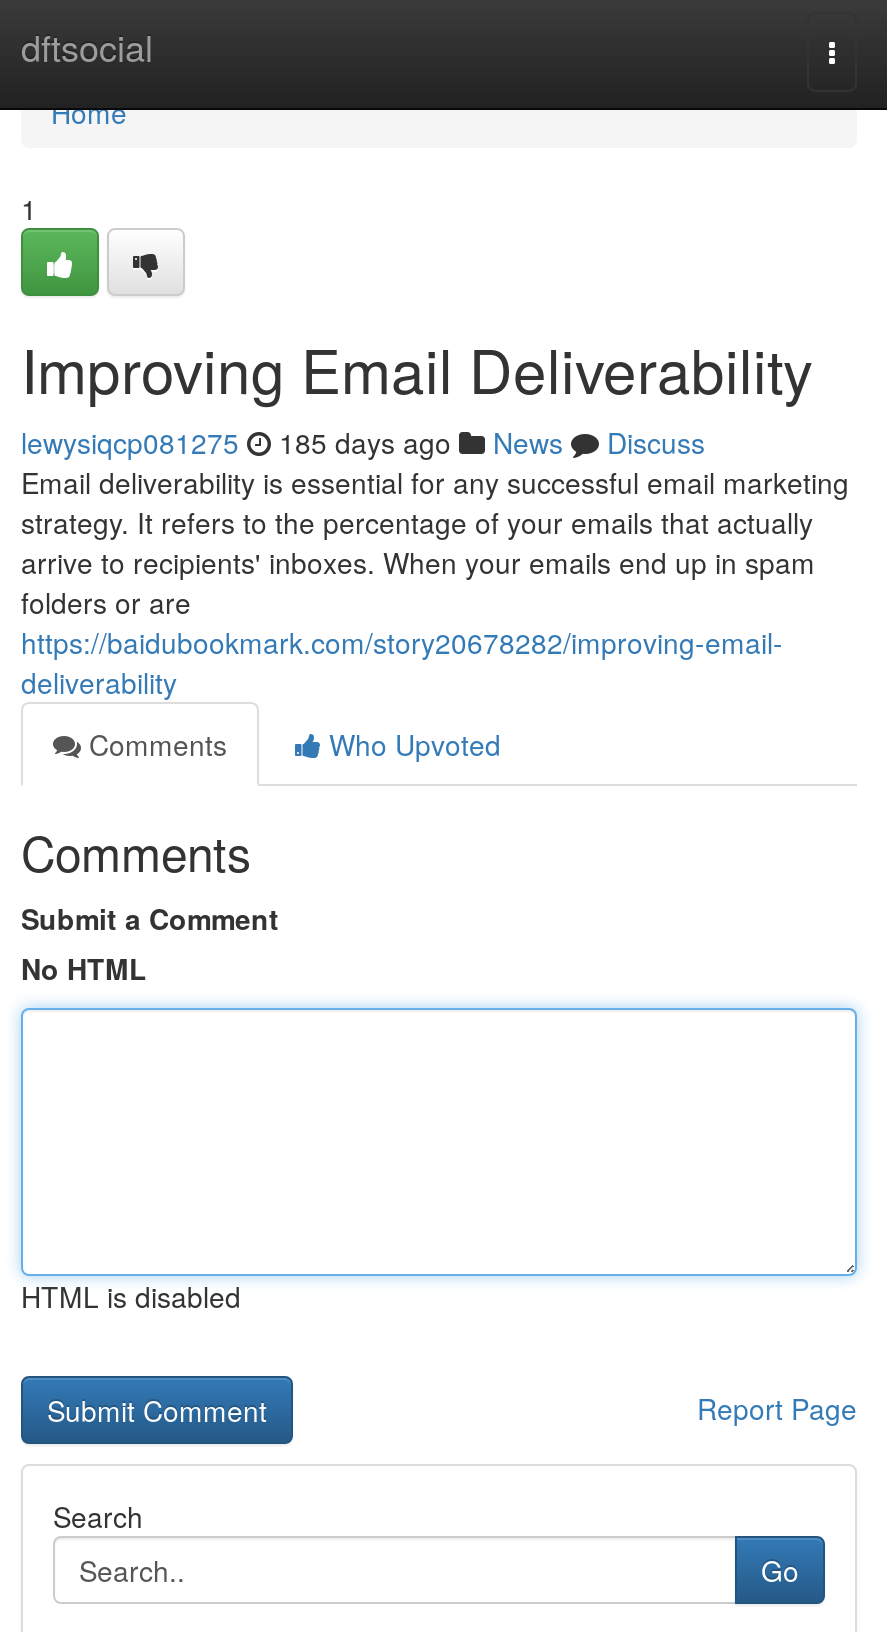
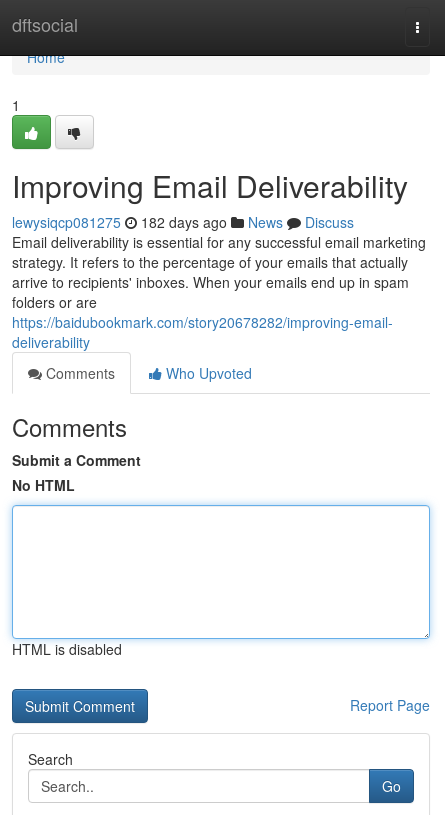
- lewysiqcp081275 185 days ago News Discuss
+ lewysiqcp081275 182 days ago News Discuss
